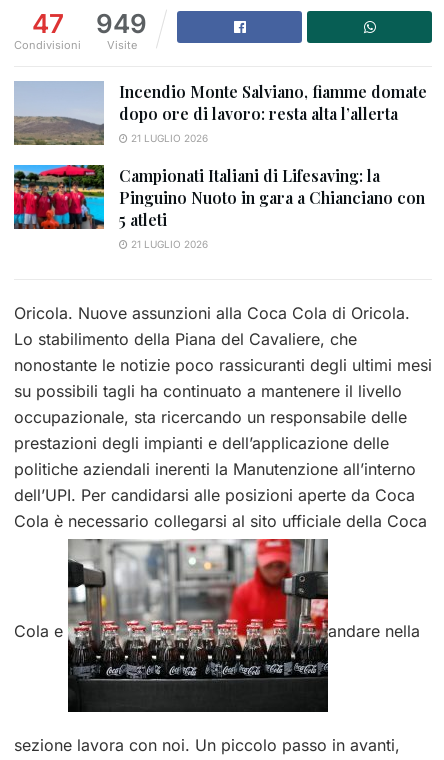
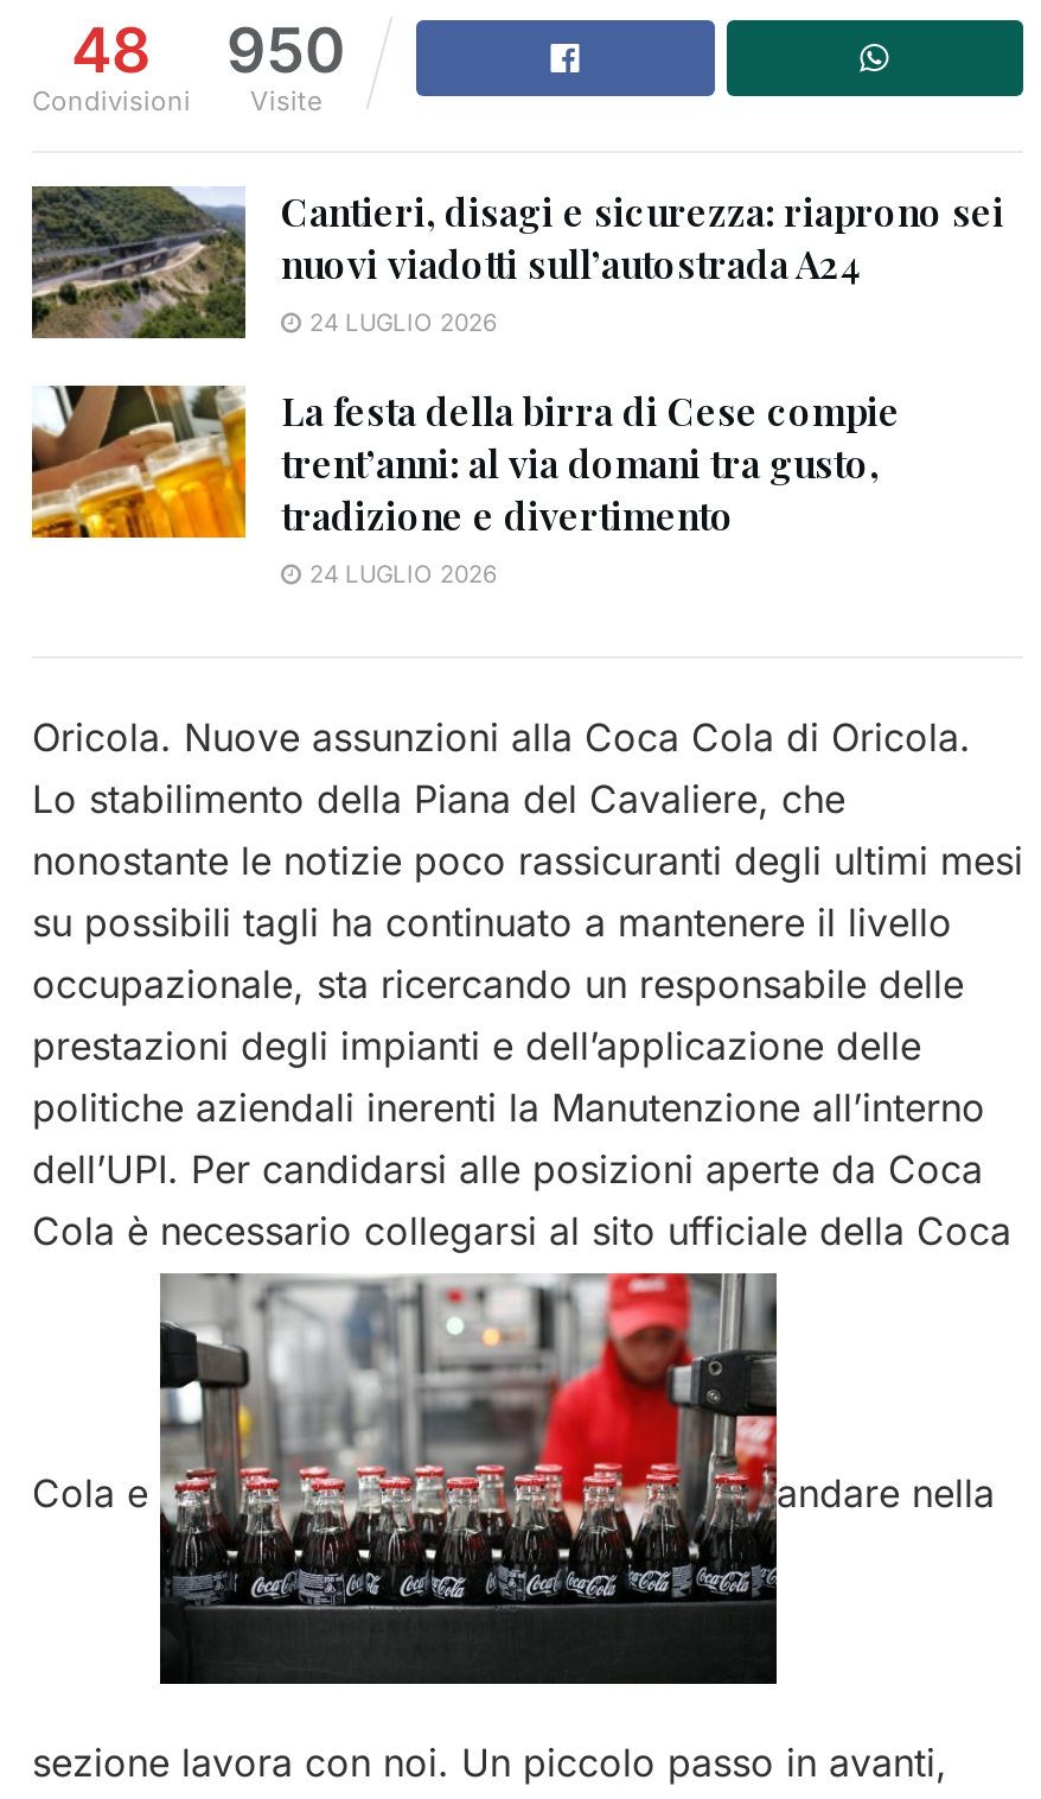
- 47
+ 48

- 949
+ 950

- [image]
- Incendio Monte Salviano, fiamme domate
- dopo ore di lavoro: resta alta l’allerta
- 21 LUGLIO 2026
+ [image]
+ Cantieri, disagi e sicurezza: riaprono sei
+ nuovi viadotti sull’autostrada A24
+ 24 LUGLIO 2026

- [image]
- Campionati Italiani di Lifesaving: la
- Pinguino Nuoto in gara a Chianciano con
- 5 atleti
- 21 LUGLIO 2026
+ [image]
+ La festa della birra di Cese compie
+ trent’anni: al via domani tra gusto,
+ tradizione e divertimento
+ 24 LUGLIO 2026
